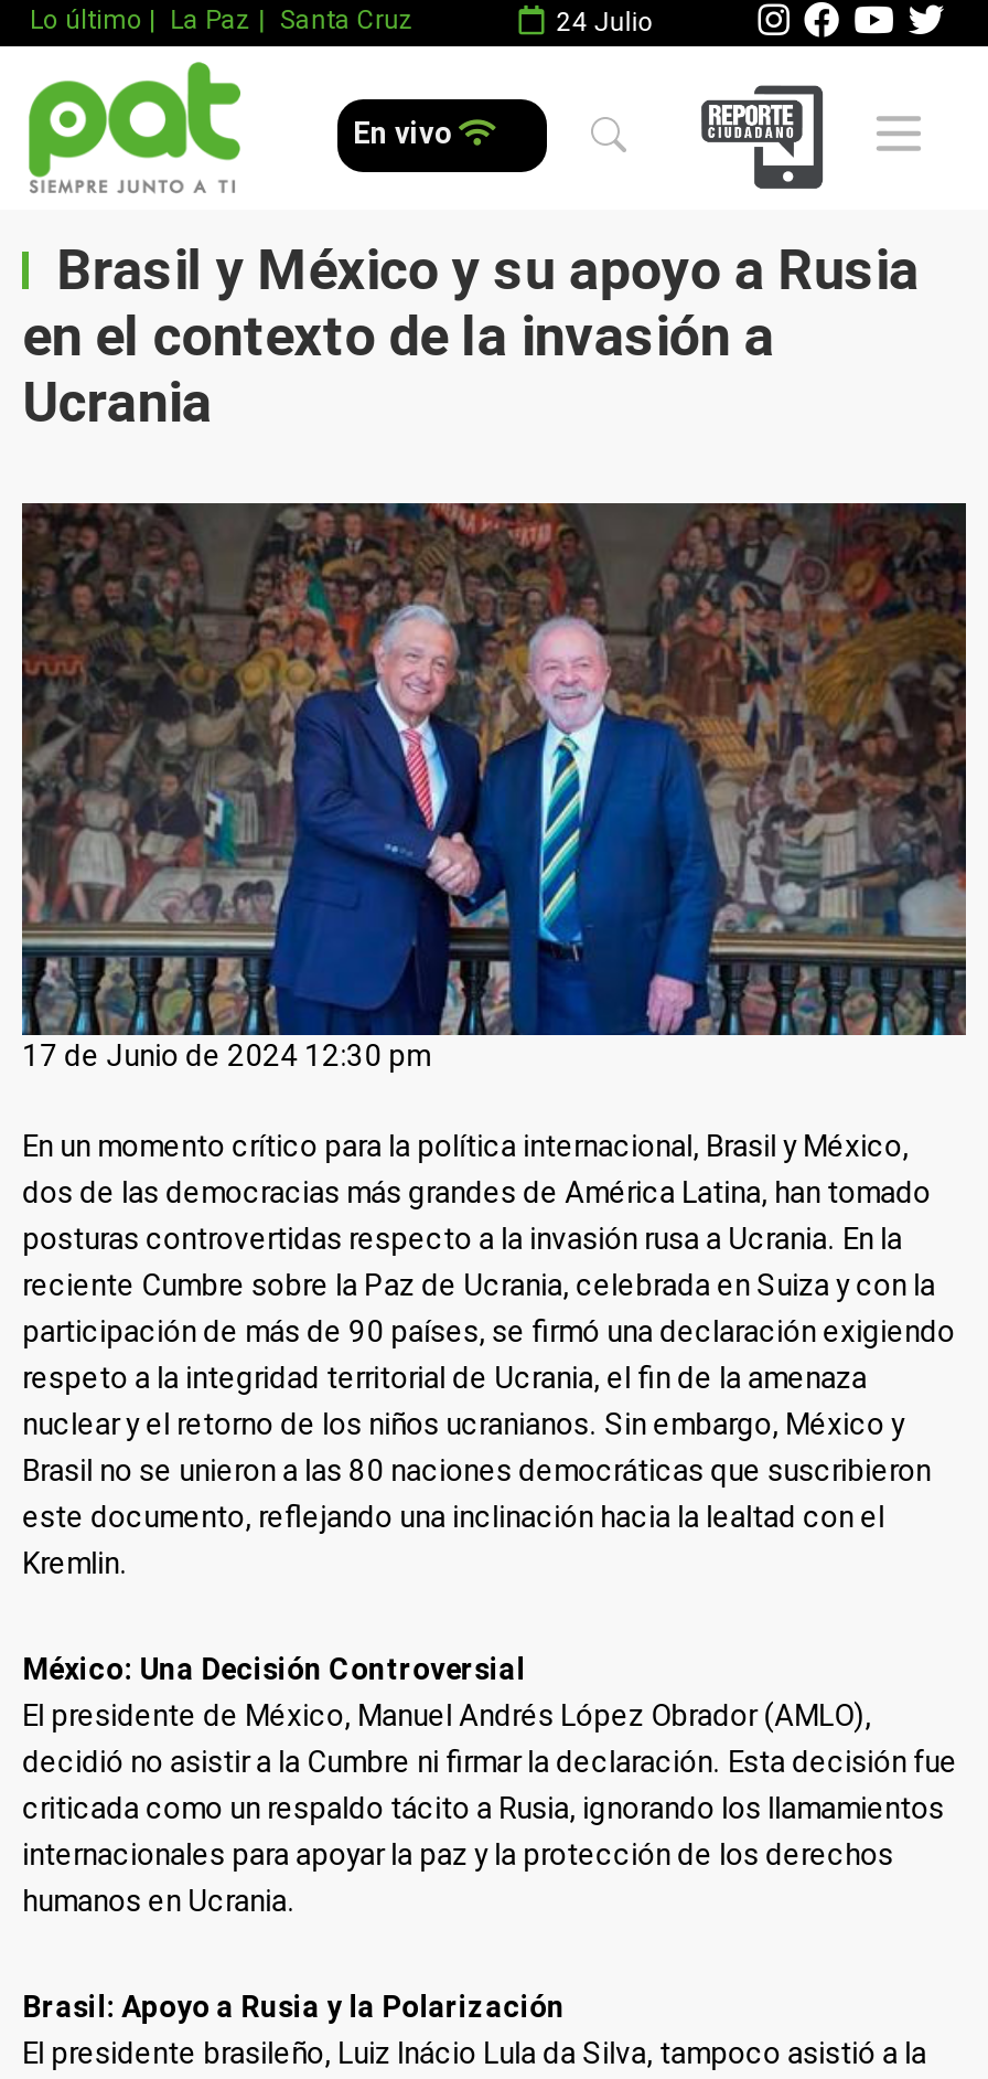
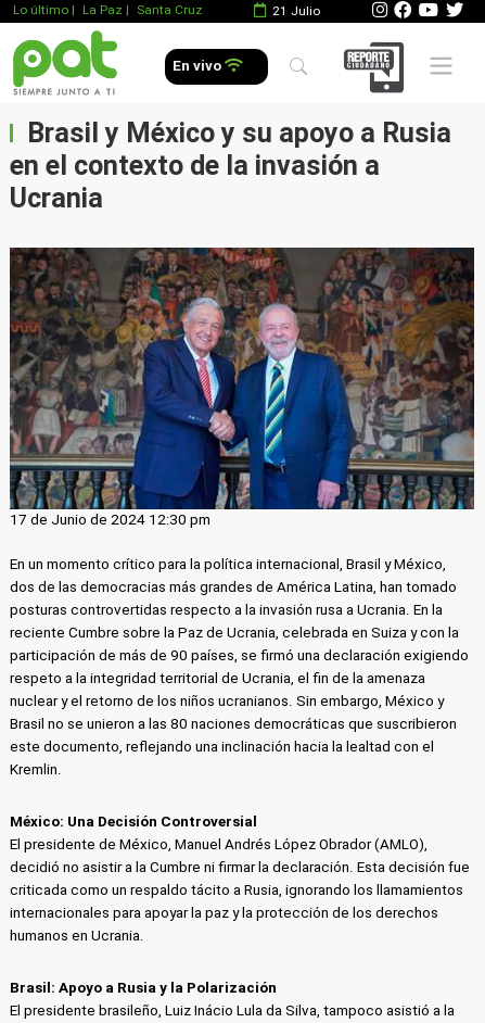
- 24 Julio
+ 21 Julio
